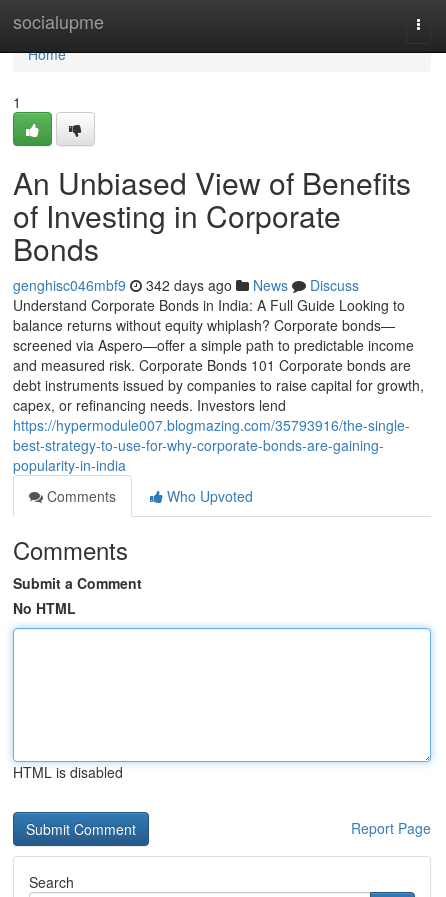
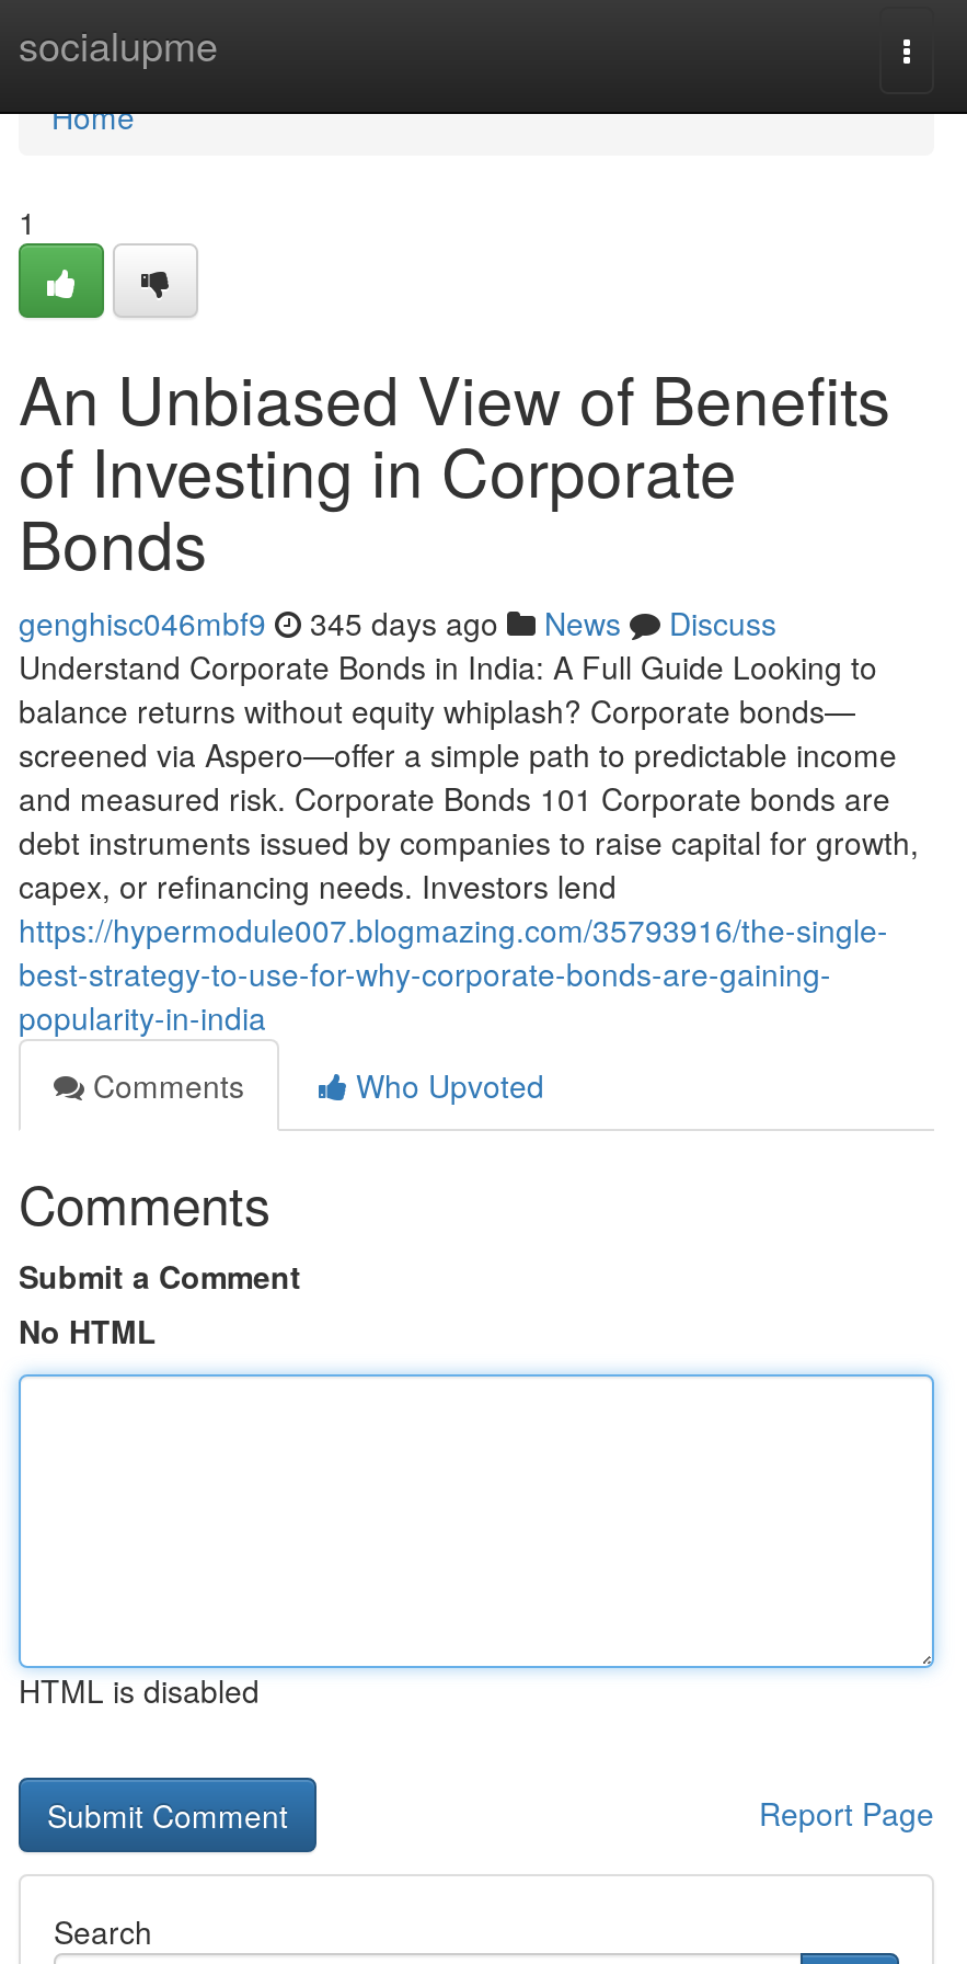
- genghisc046mbf9 342 days ago News Discuss
+ genghisc046mbf9 345 days ago News Discuss
